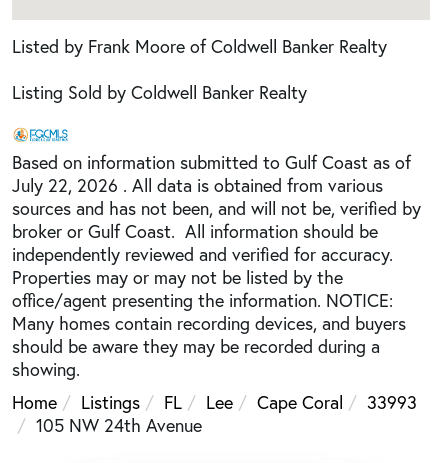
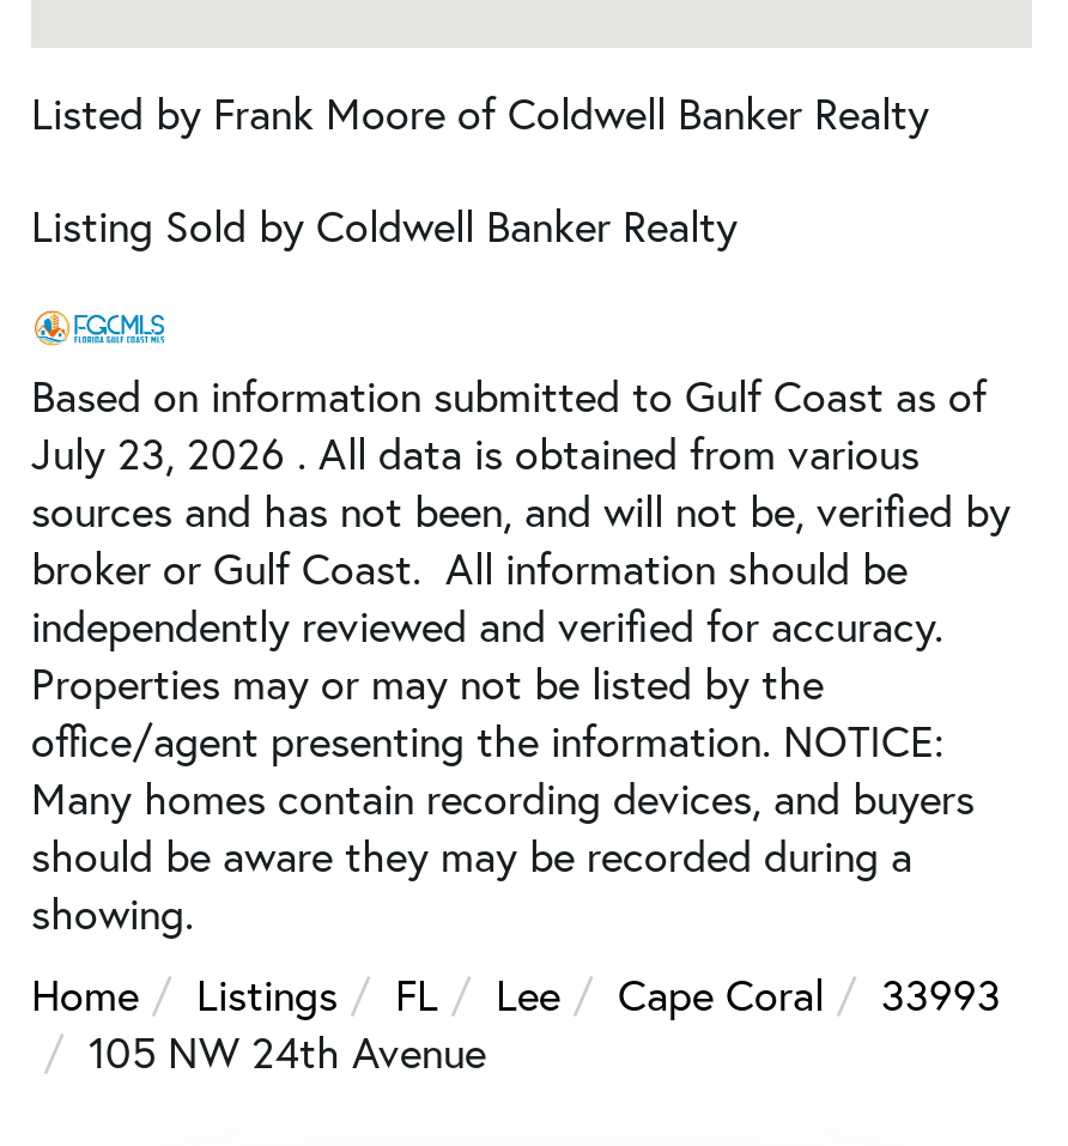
- July 22, 2026 . All data is obtained from various
+ July 23, 2026 . All data is obtained from various
